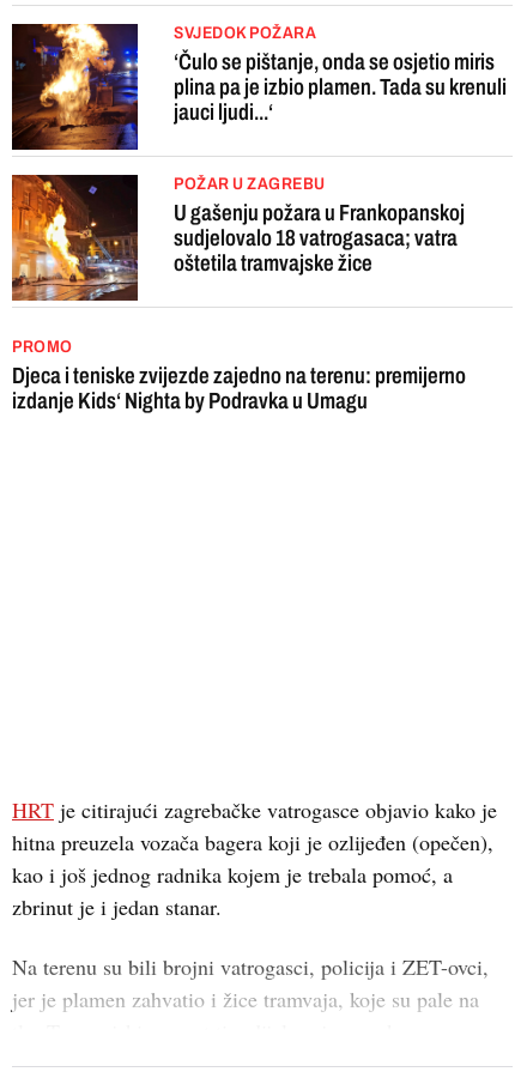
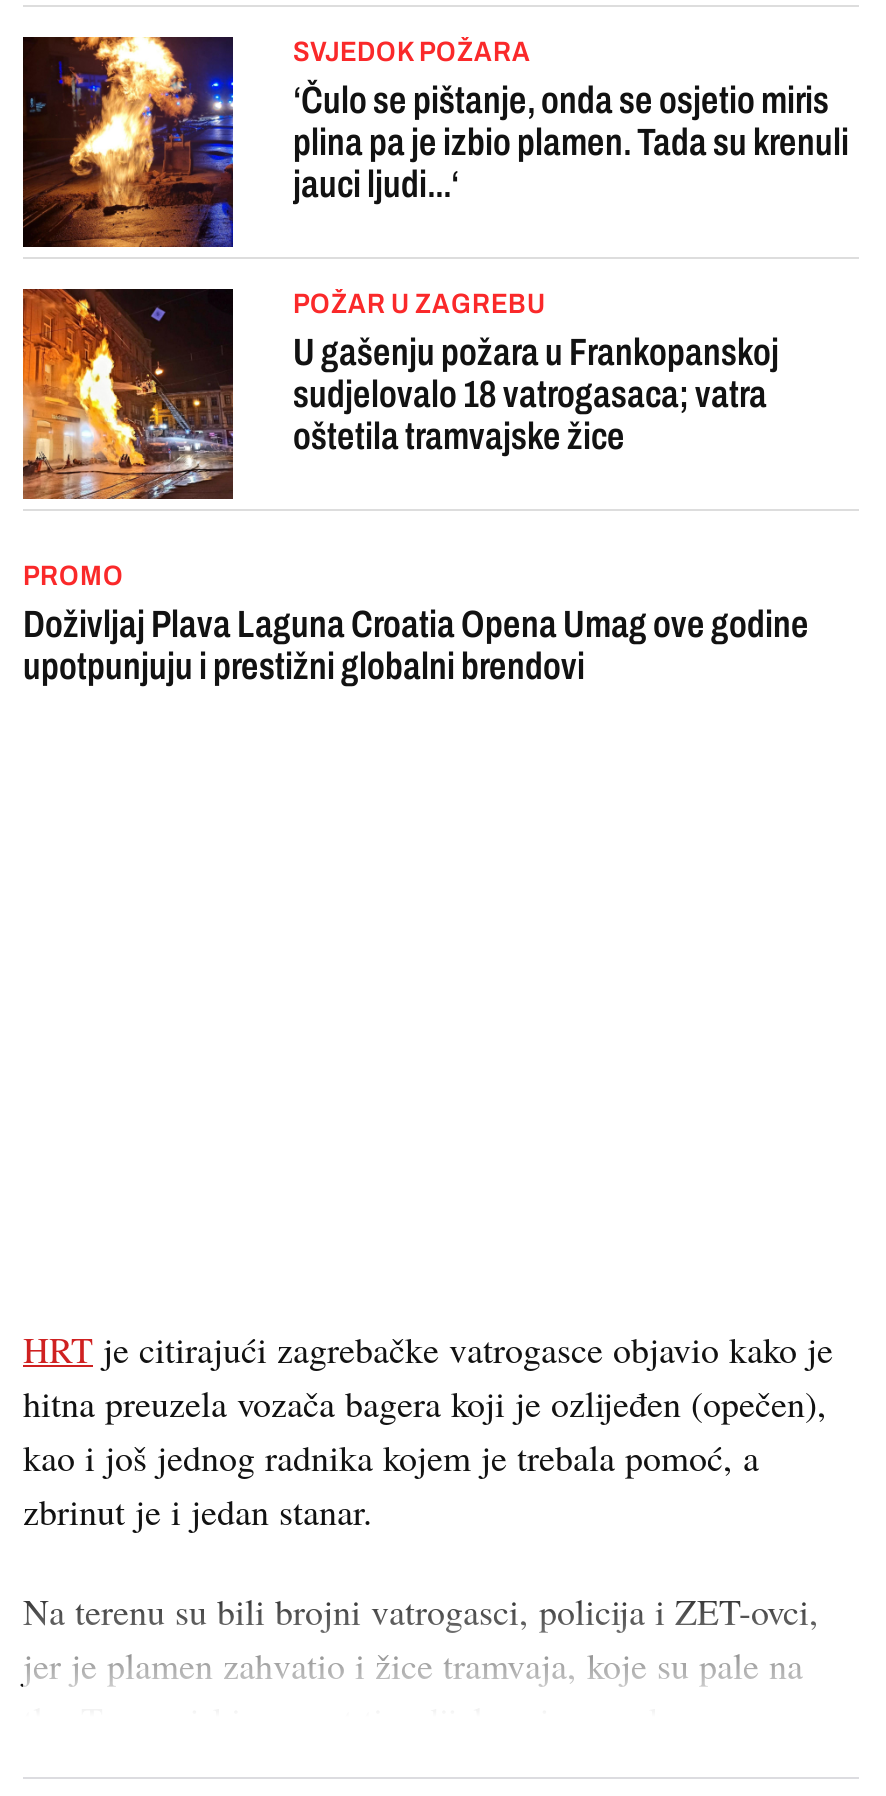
- Djeca i teniske zvijezde zajedno na terenu: premijerno
- izdanje Kids‘ Nighta by Podravka u Umagu
+ Doživljaj Plava Laguna Croatia Opena Umag ove godine
+ upotpunjuju i prestižni globalni brendovi
